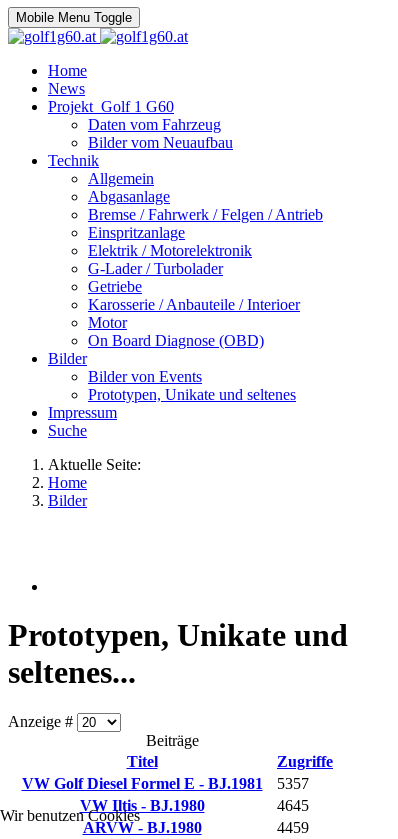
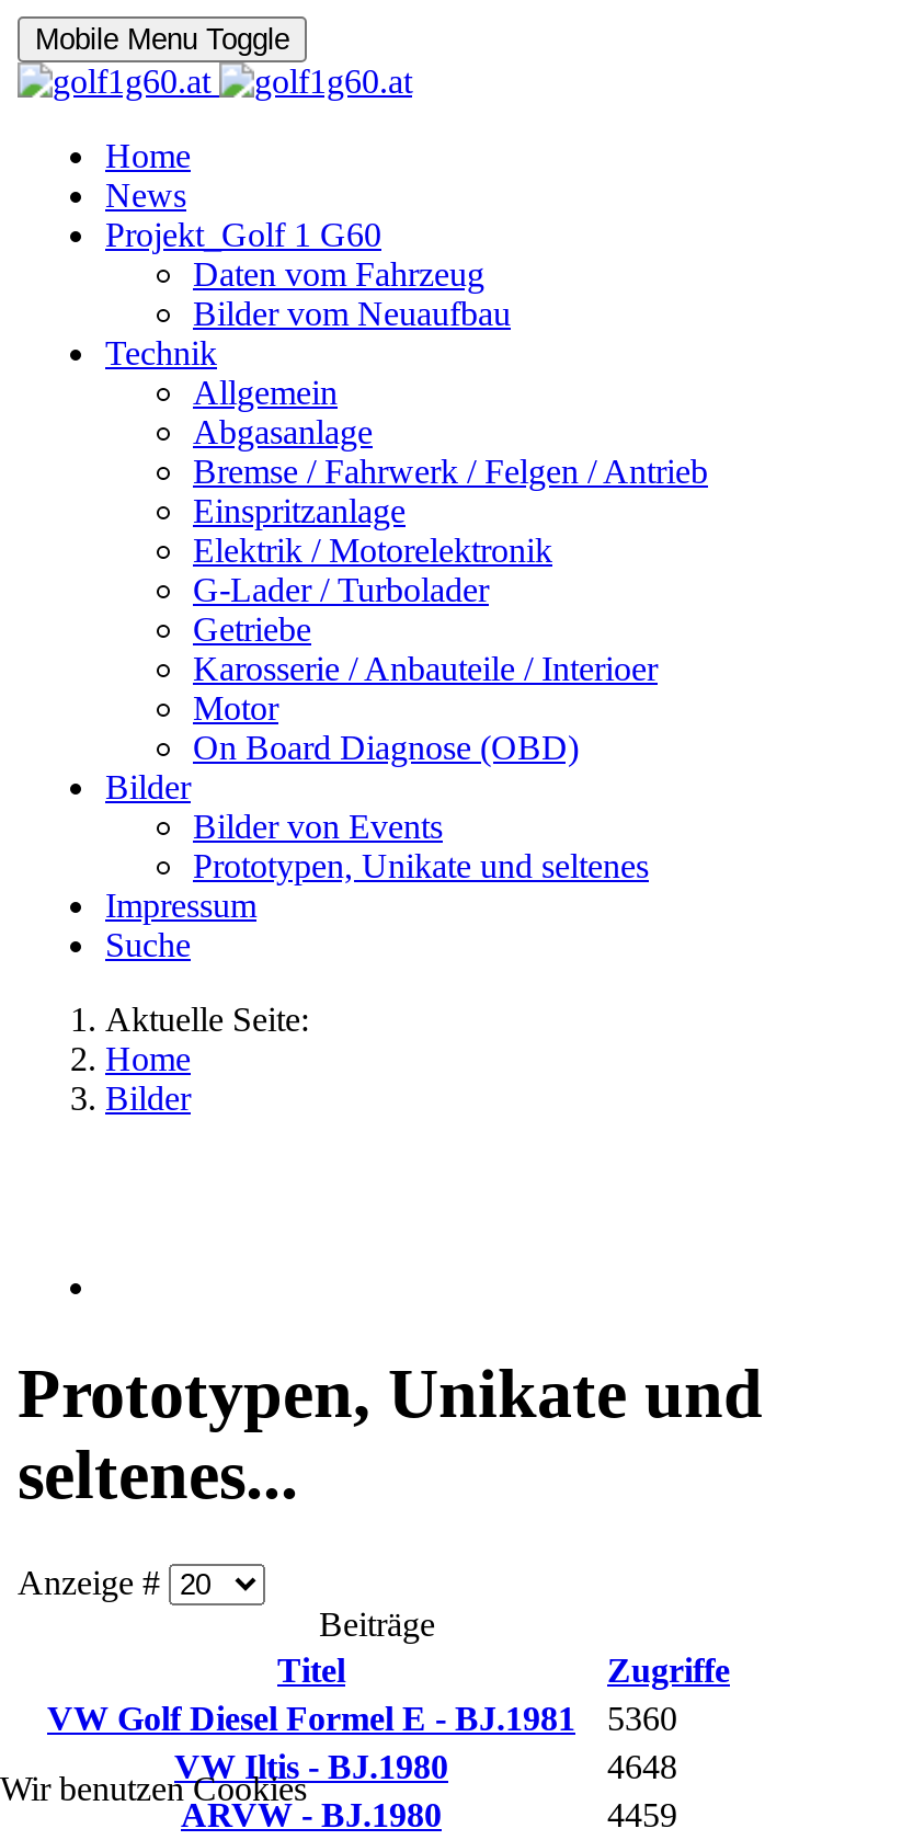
- VW Golf Diesel Formel E - BJ.1981 5357
+ VW Golf Diesel Formel E - BJ.1981 5360

- 4645
+ 4648
